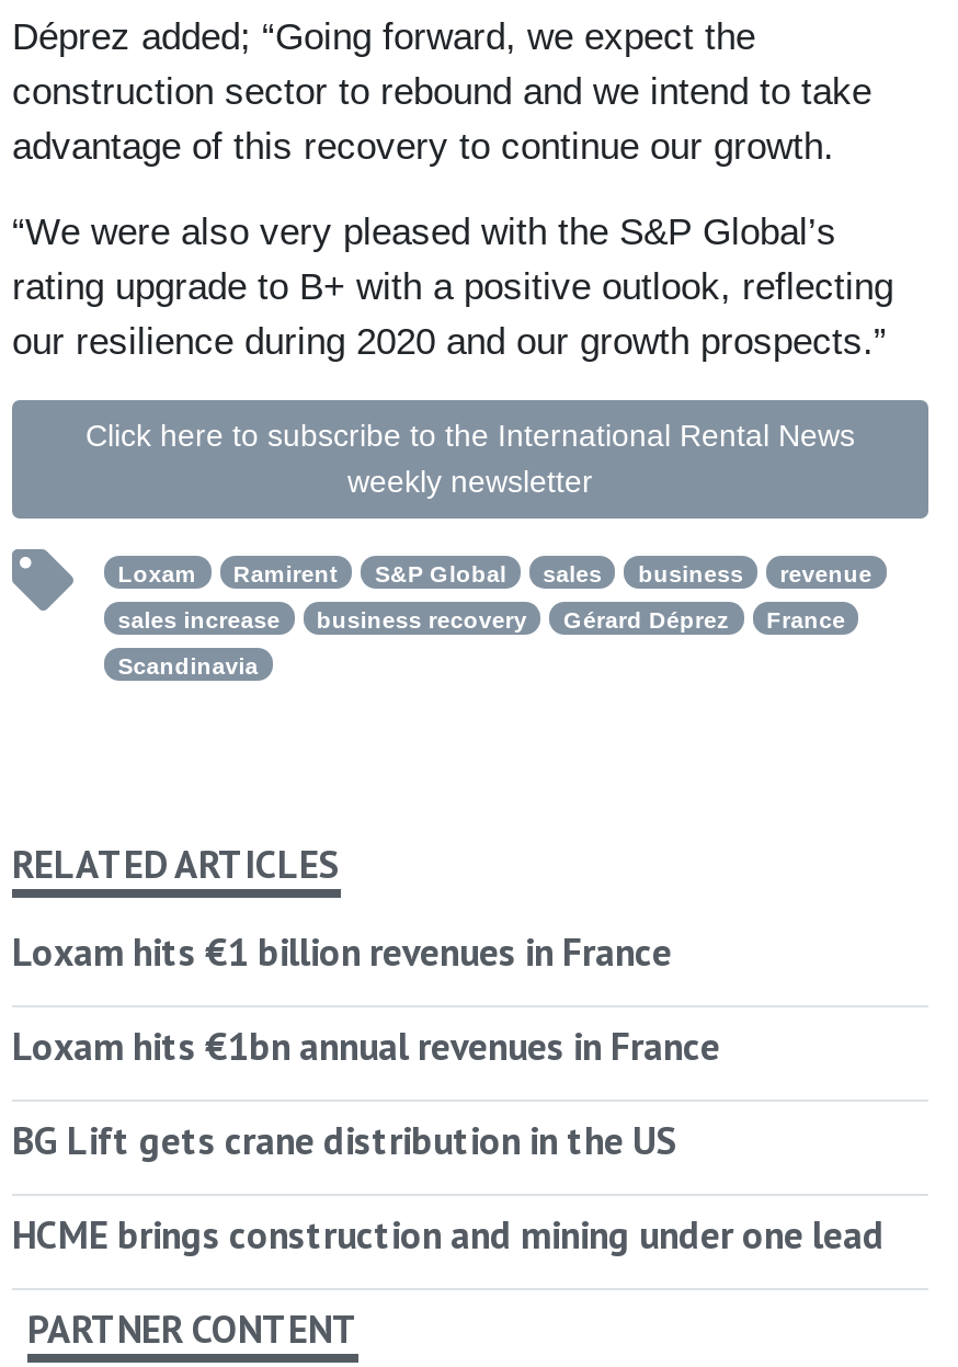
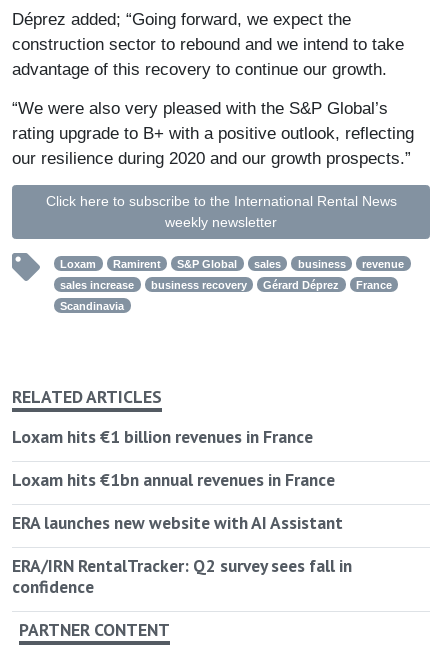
- BG Lift gets crane distribution in the US
+ ERA launches new website with AI Assistant

- HCME brings construction and mining under one lead
+ ERA/IRN RentalTracker: Q2 survey sees fall in
+ confidence
